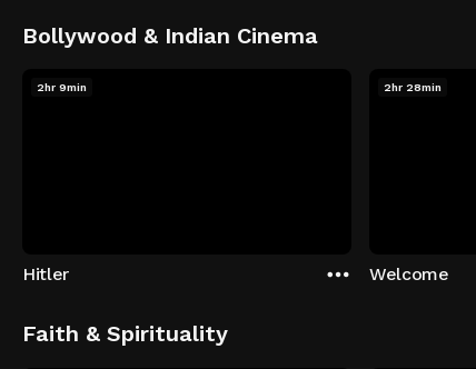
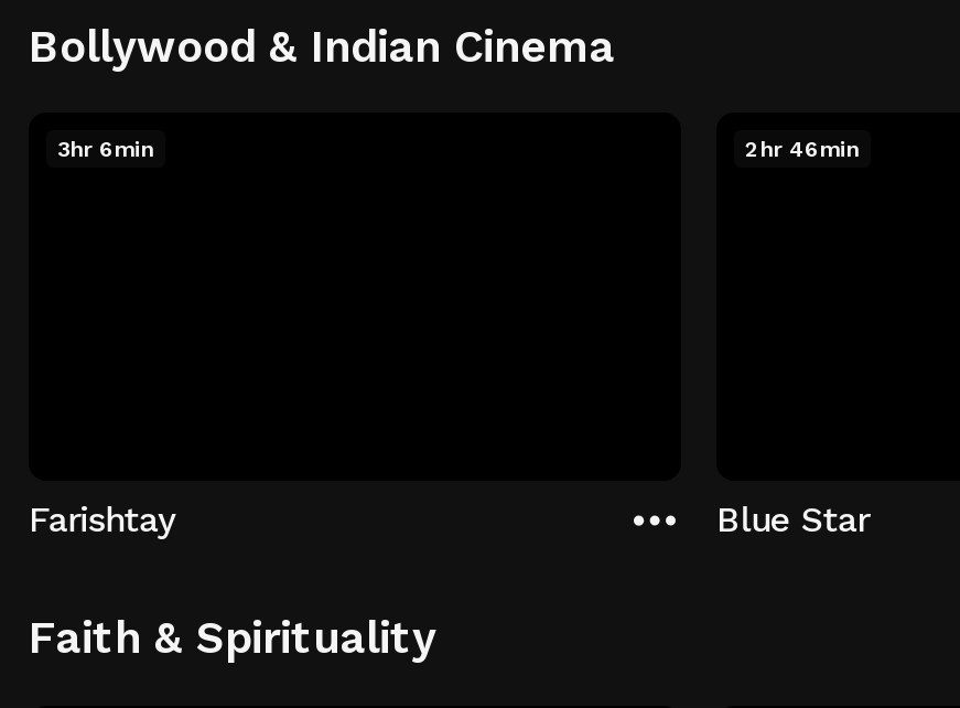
- 2hr 9min
+ 3hr 6min

- 2hr 28min
+ 2hr 46min

- Hitler
+ Farishtay

- Welcome
+ Blue Star
